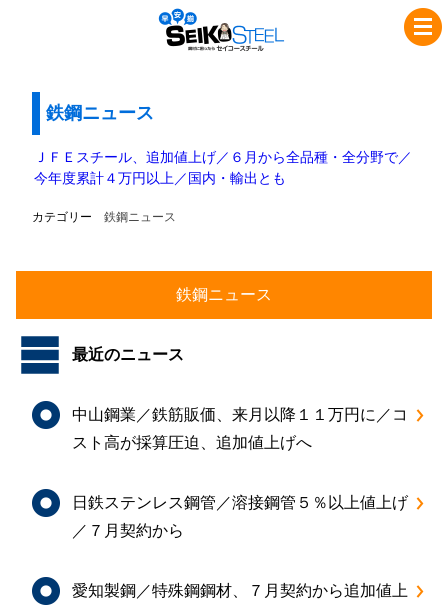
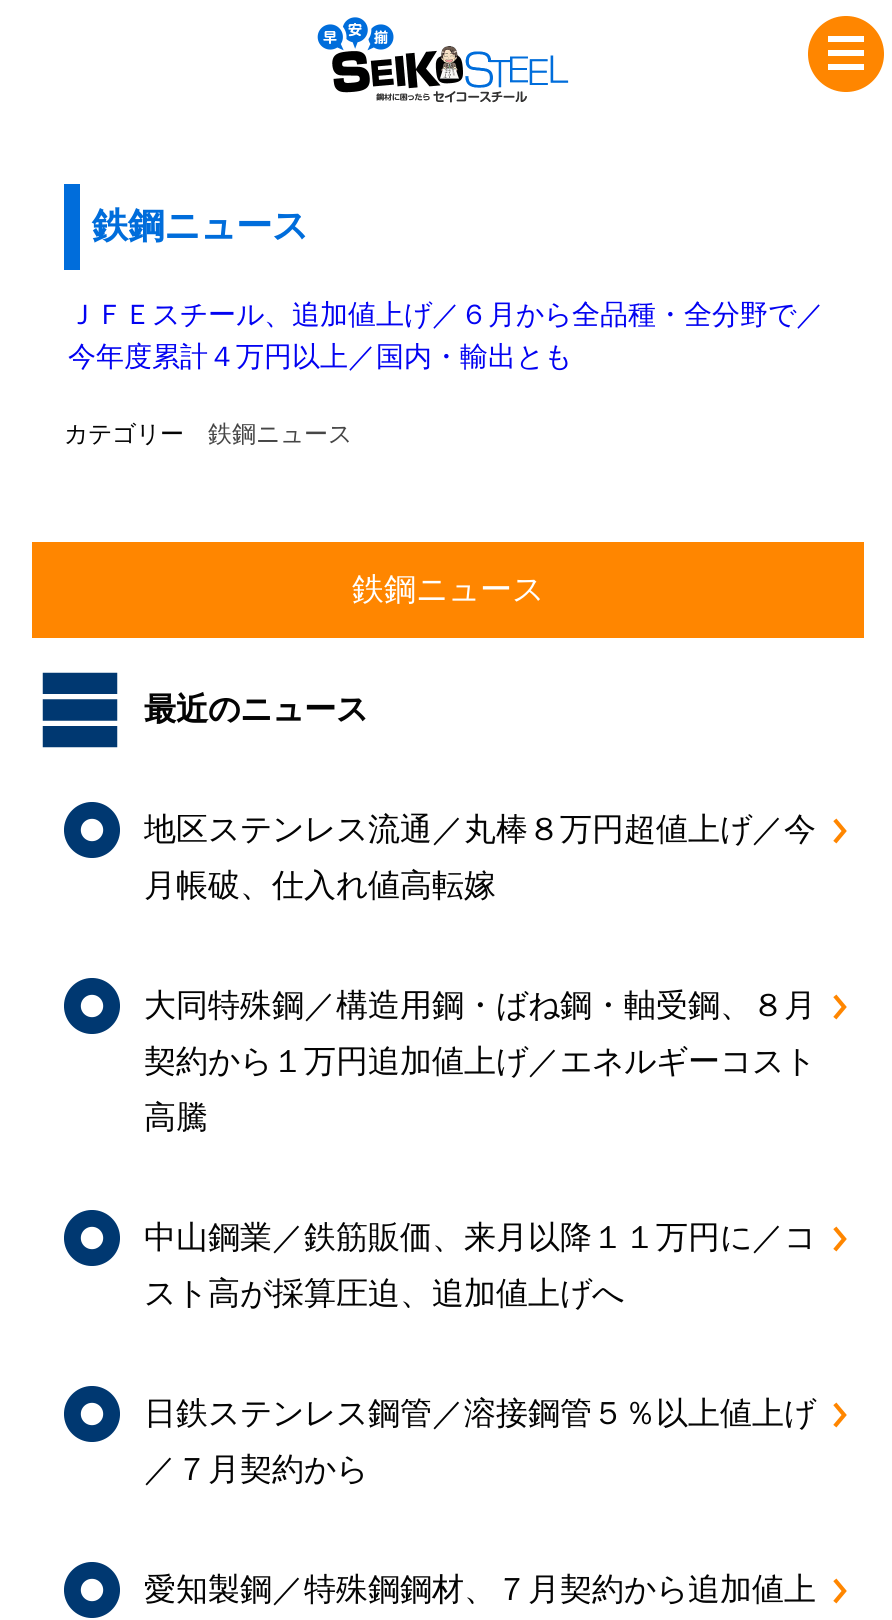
+ 地区ステンレス流通／丸棒８万円超値上げ／今
+ 月帳破、仕入れ値高転嫁

+ 大同特殊鋼／構造用鋼・ばね鋼・軸受鋼、８月
+ 契約から１万円追加値上げ／エネルギーコスト
+ 高騰
